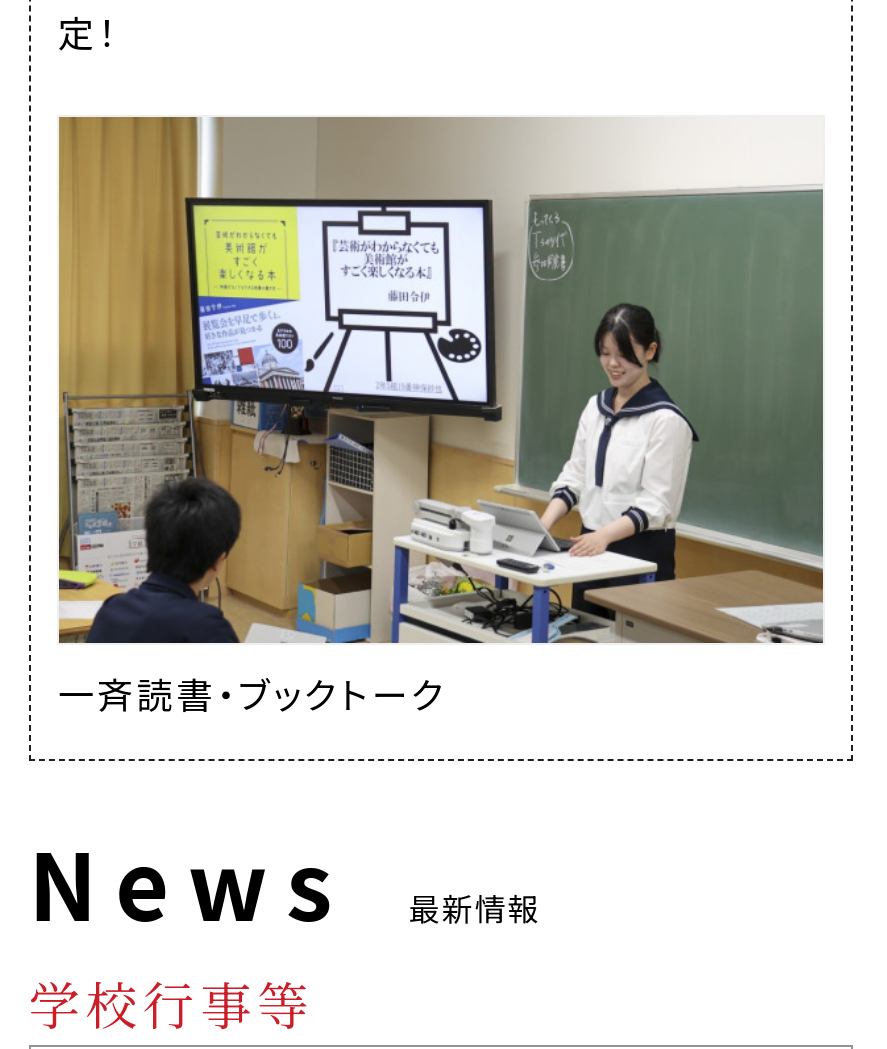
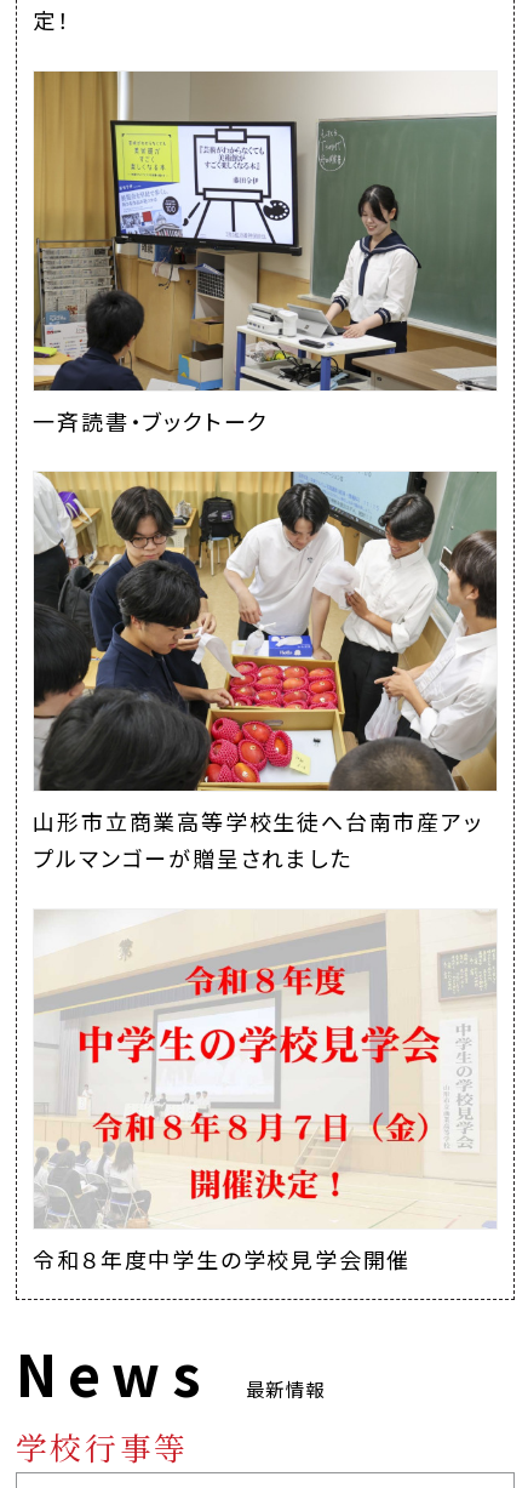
+ [image]
+ 山形市立商業高等学校生徒へ台南市産アッ
+ プルマンゴーが贈呈されました

+ [image]
+ 令和８年度中学生の学校見学会開催
